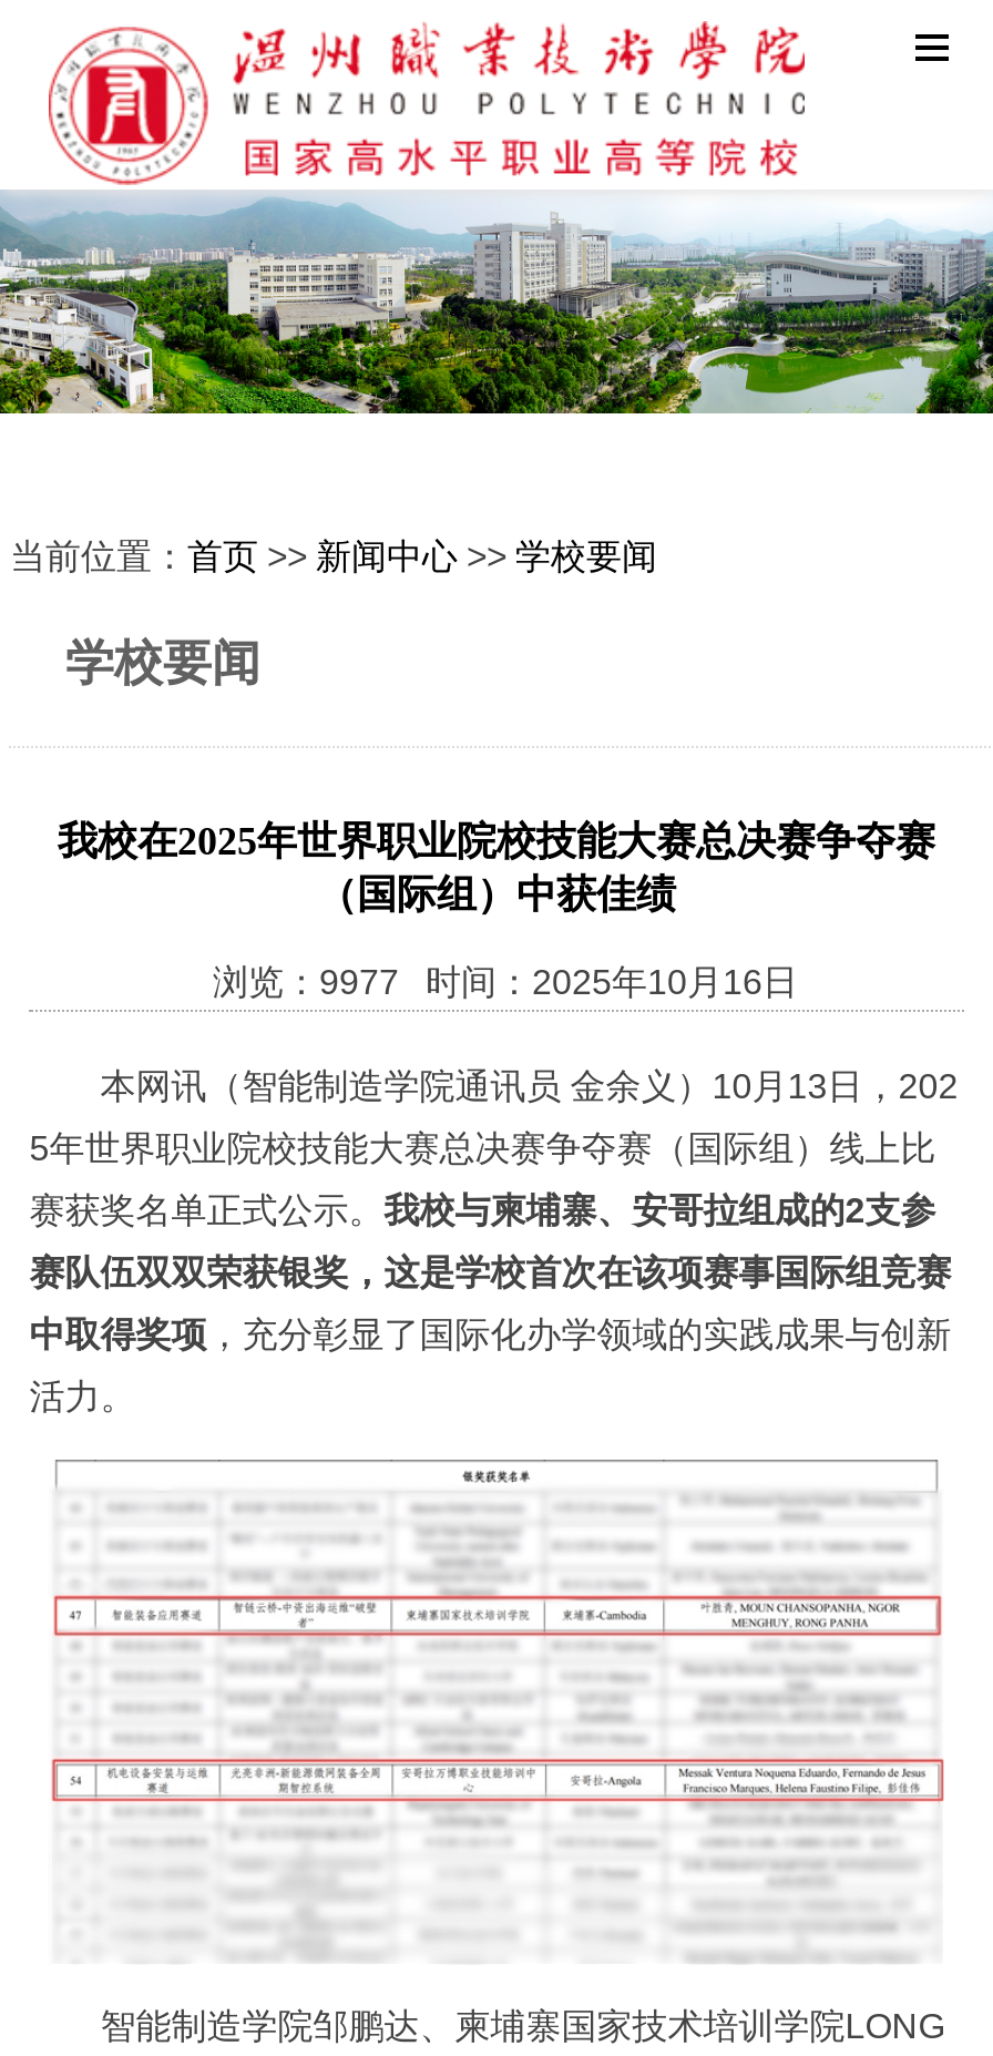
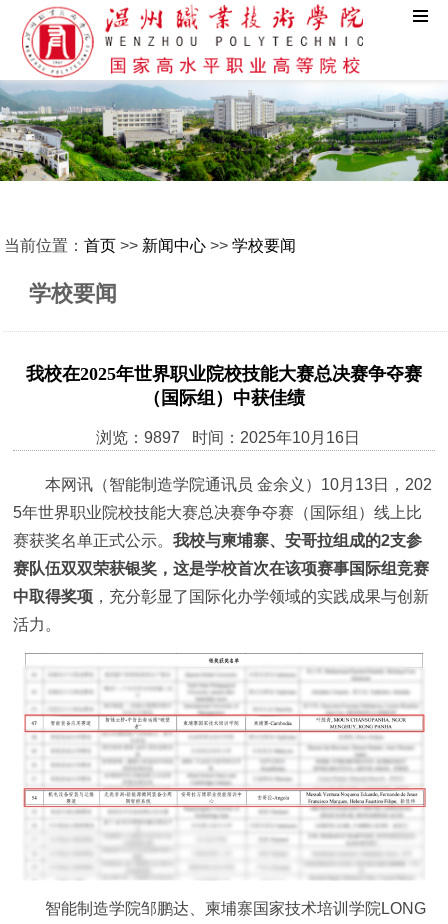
- 浏览：9977 时间：2025年10月16日
+ 浏览：9897 时间：2025年10月16日
